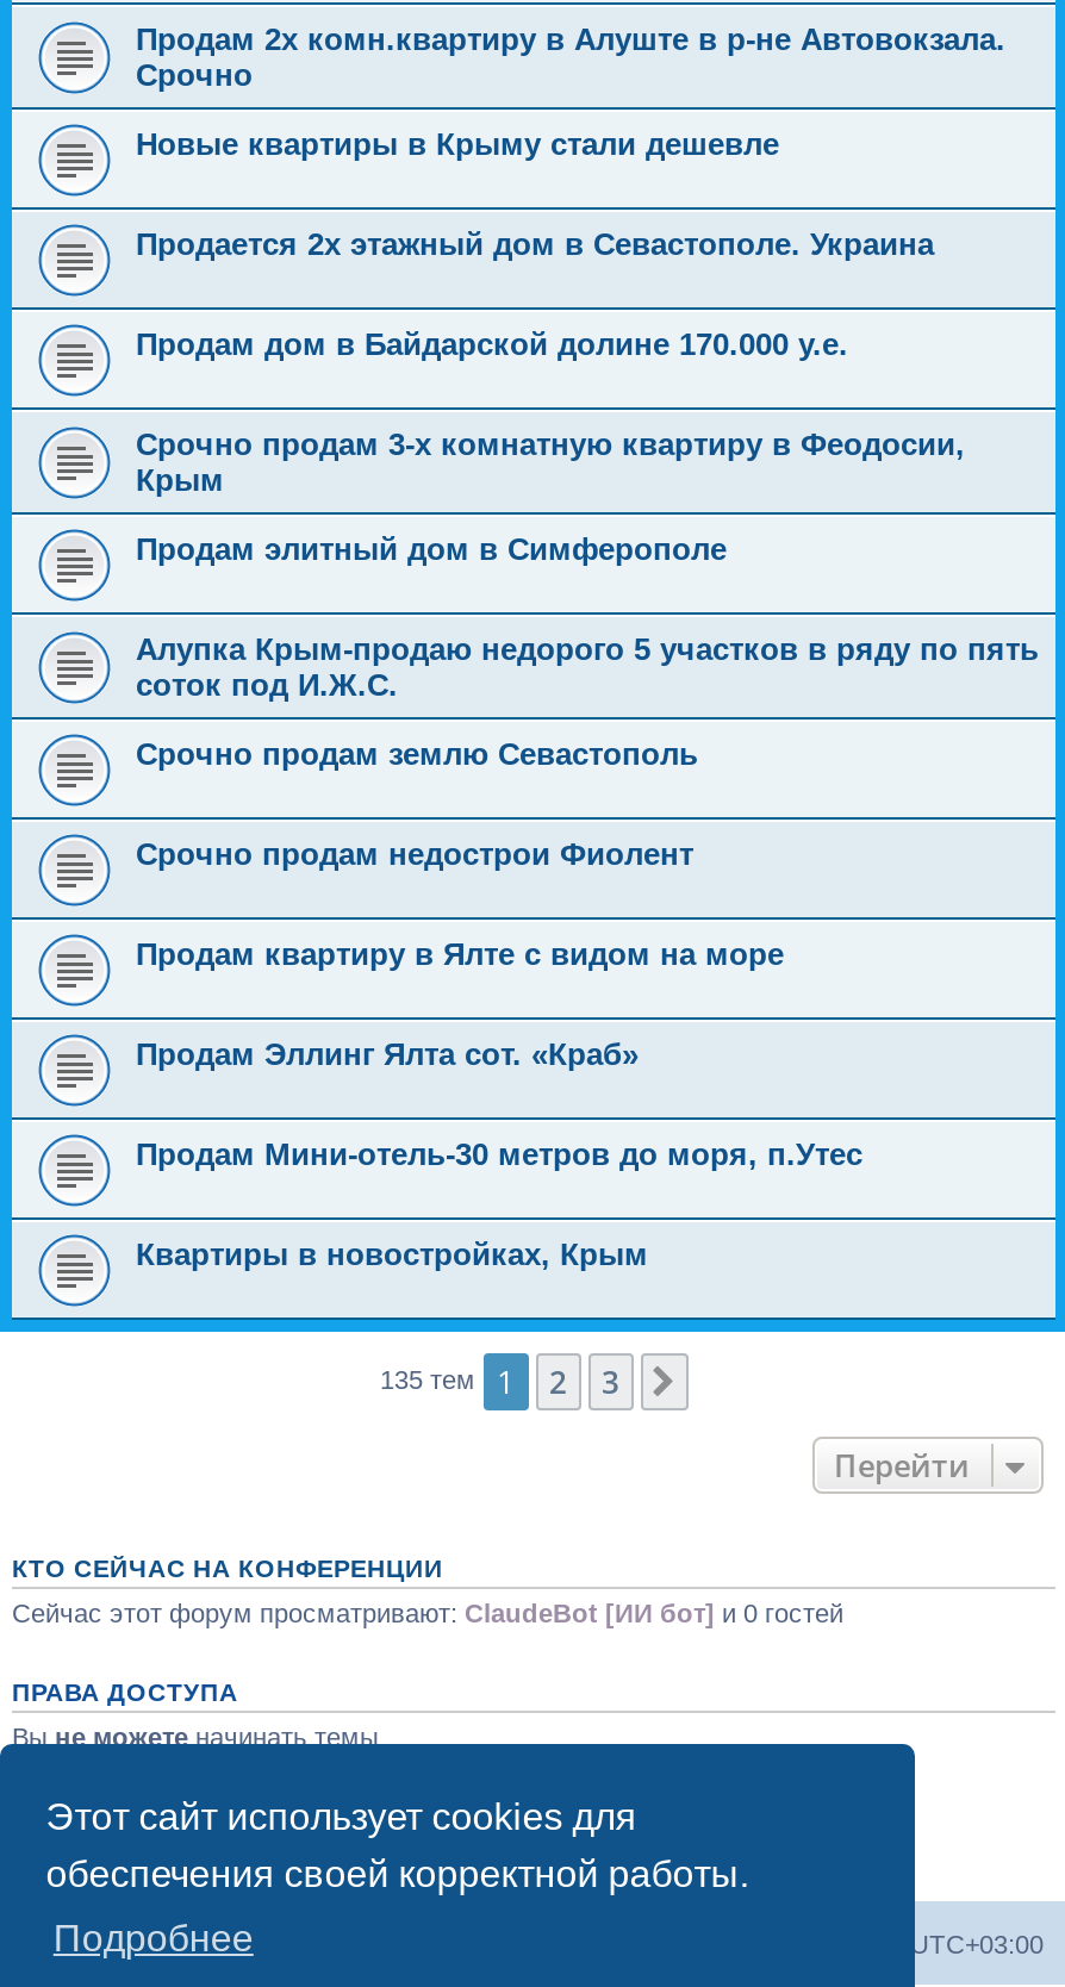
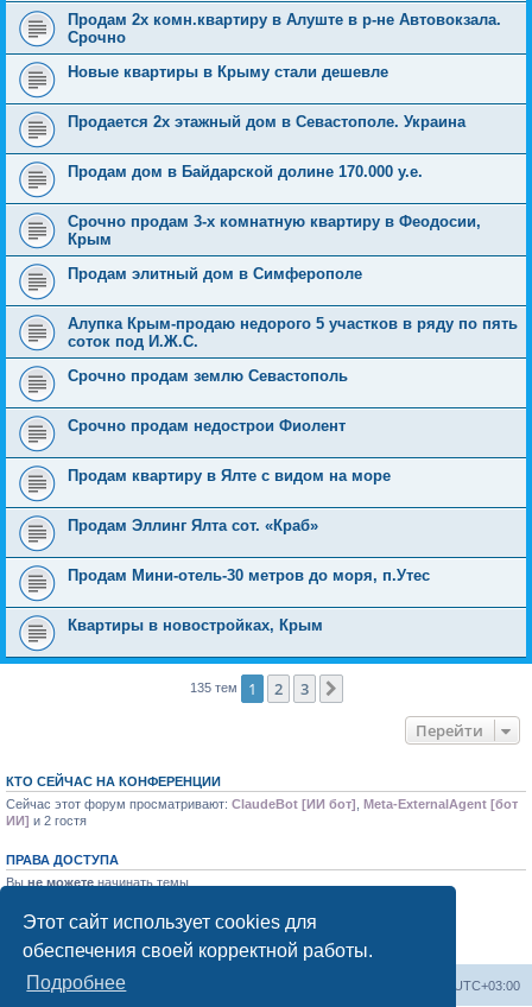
- Сейчас этот форум просматривают: ClaudeBot [ИИ бот] и 0 гостей
+ Сейчас этот форум просматривают: ClaudeBot [ИИ бот], Meta-ExternalAgent [бот
+ ИИ] и 2 гостя
